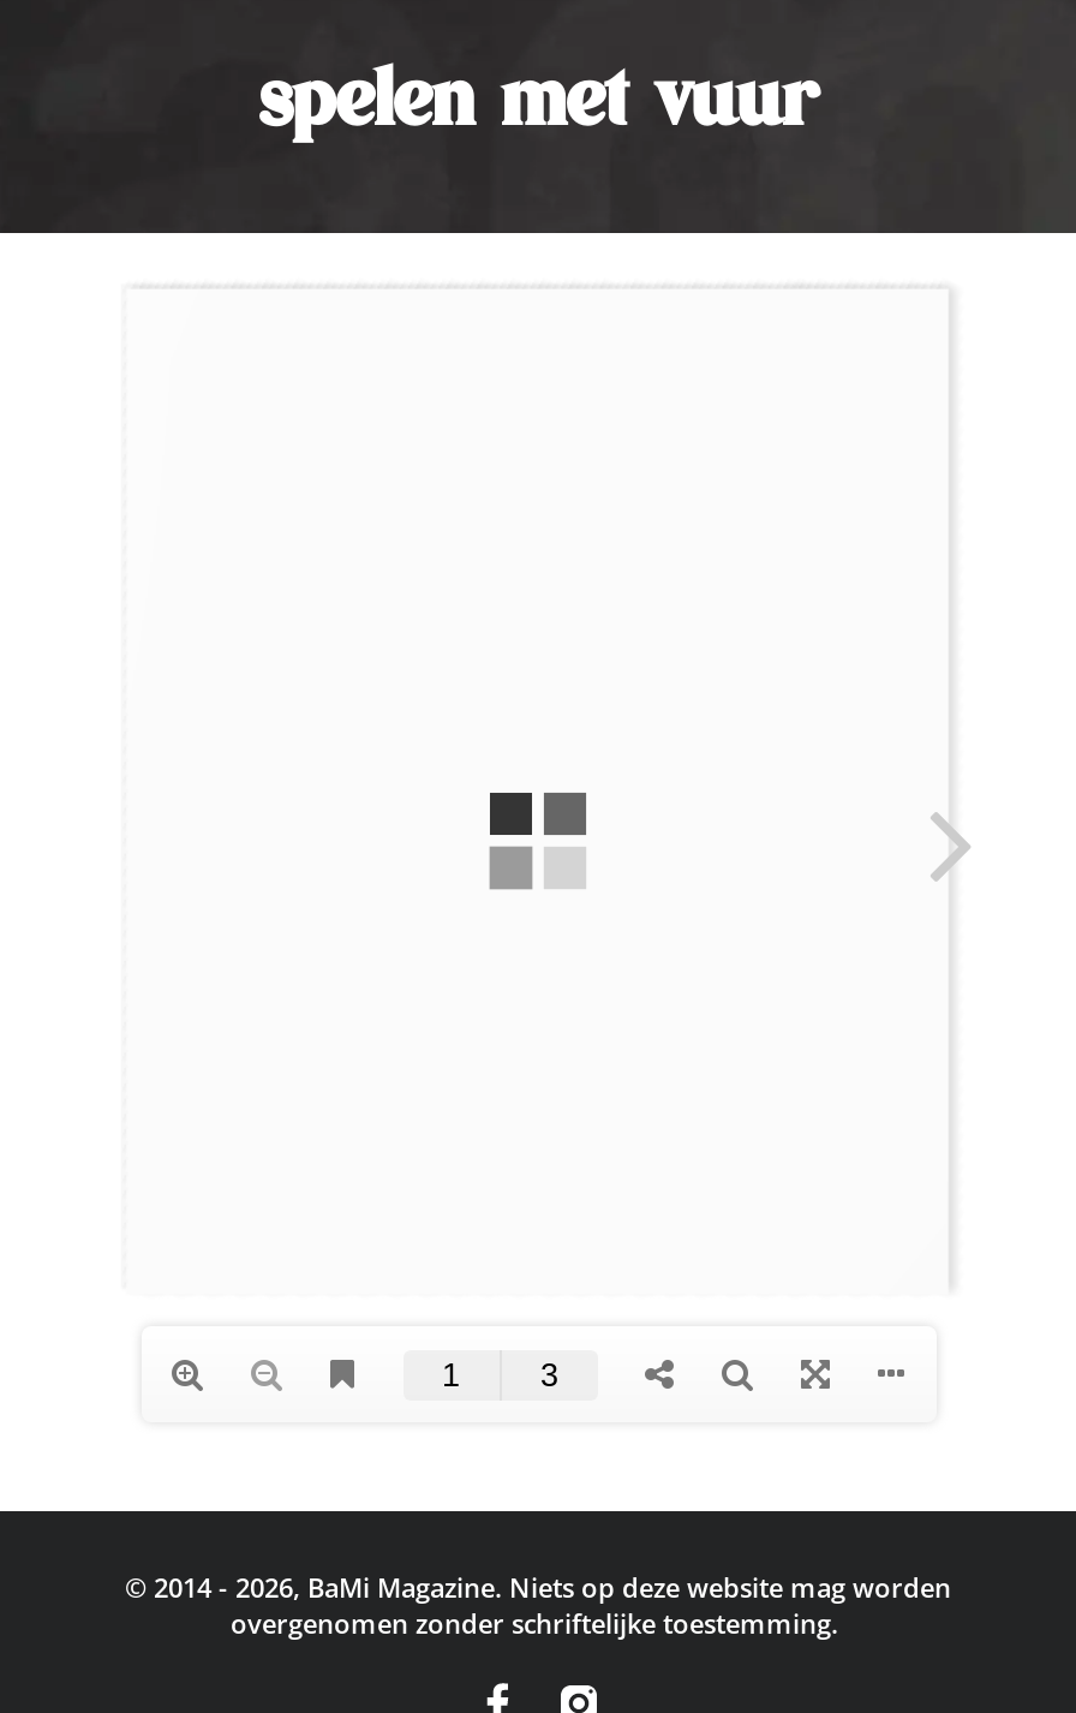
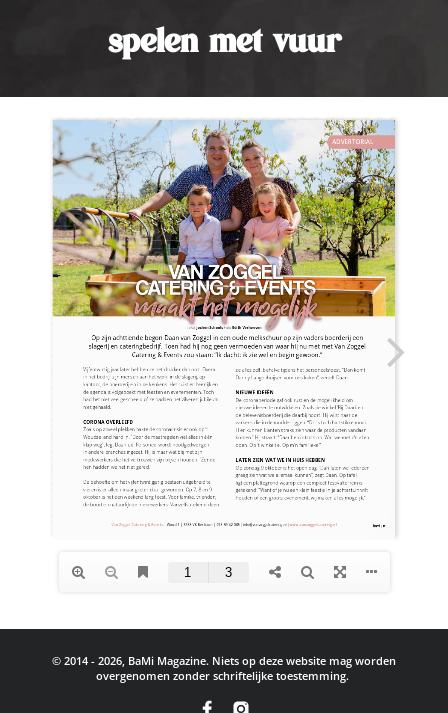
+ [image]
